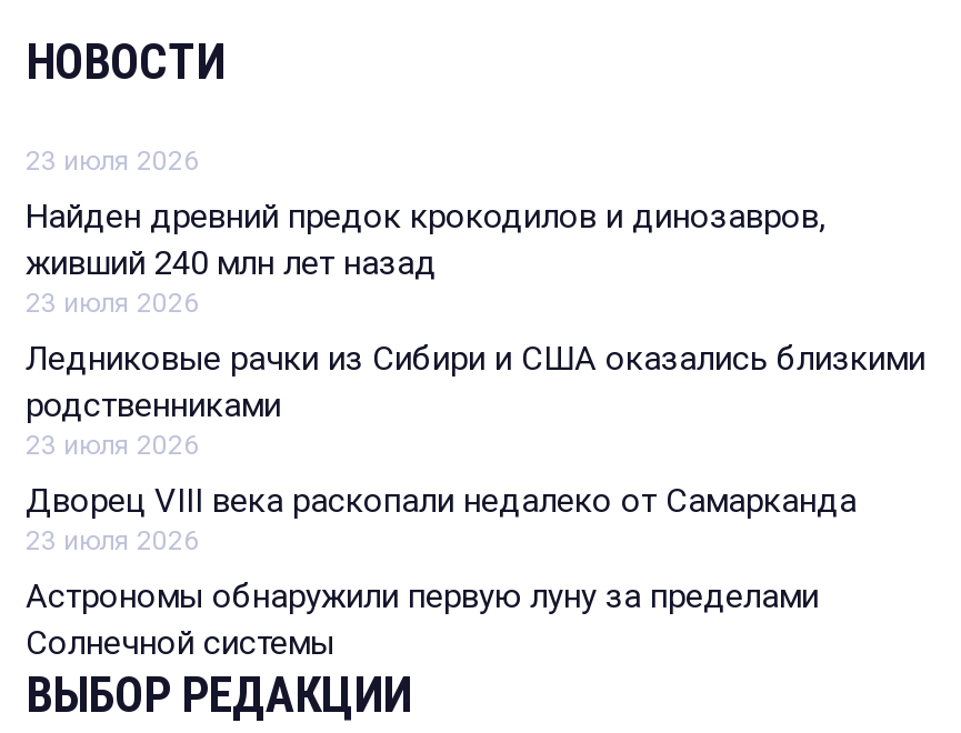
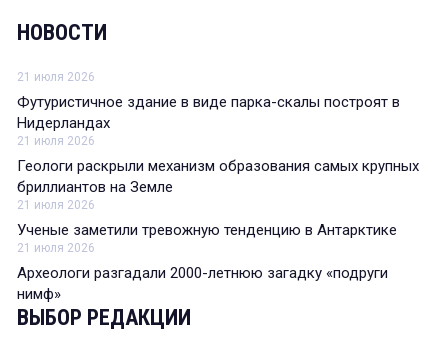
- 23 июля 2026
+ 21 июля 2026

- Найден древний предок крокодилов и динозавров,
- живший 240 млн лет назад
- 23 июля 2026
+ Футуристичное здание в виде парка-скалы построят в
+ Нидерландах
+ 21 июля 2026

- Ледниковые рачки из Сибири и США оказались близкими
- родственниками
- 23 июля 2026
+ Геологи раскрыли механизм образования самых крупных
+ бриллиантов на Земле
+ 21 июля 2026

- Дворец VIII века раскопали недалеко от Самарканда
- 23 июля 2026
+ Ученые заметили тревожную тенденцию в Антарктике
+ 21 июля 2026

- Астрономы обнаружили первую луну за пределами
- Солнечной системы
+ Археологи разгадали 2000-летнюю загадку «подруги
+ нимф»
